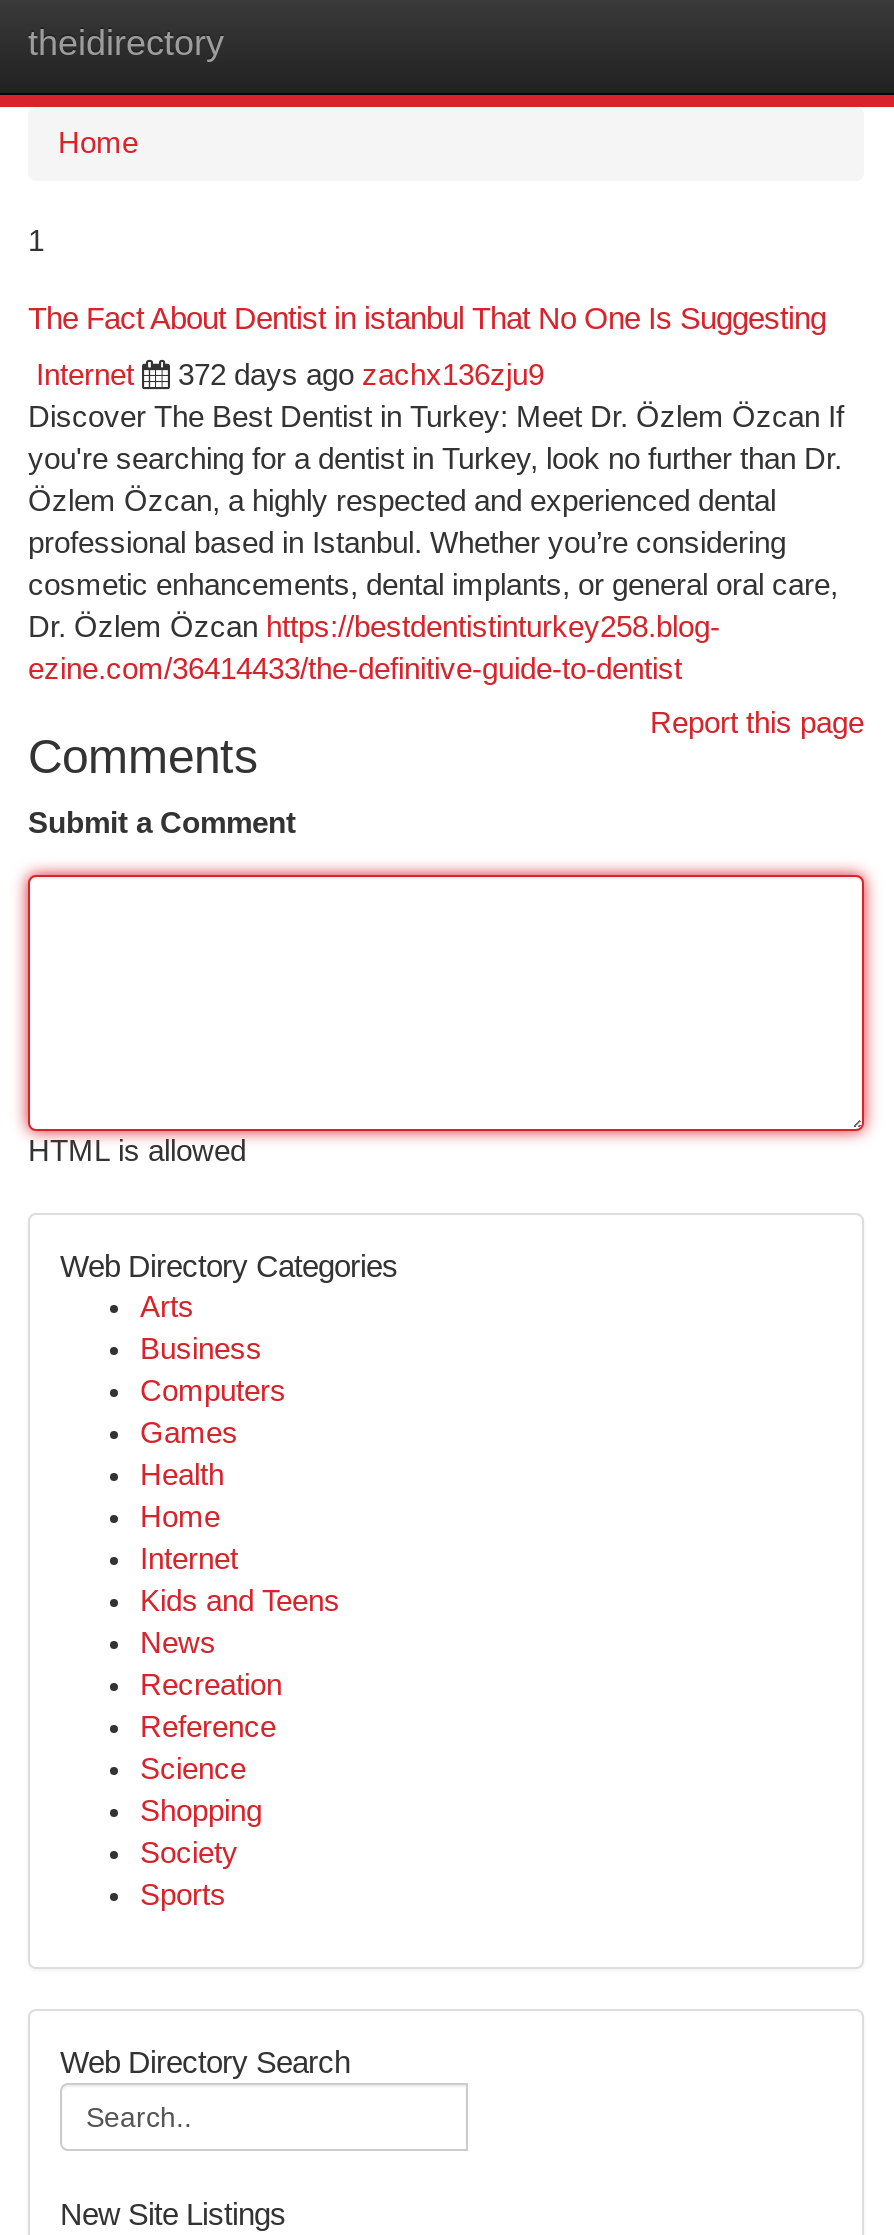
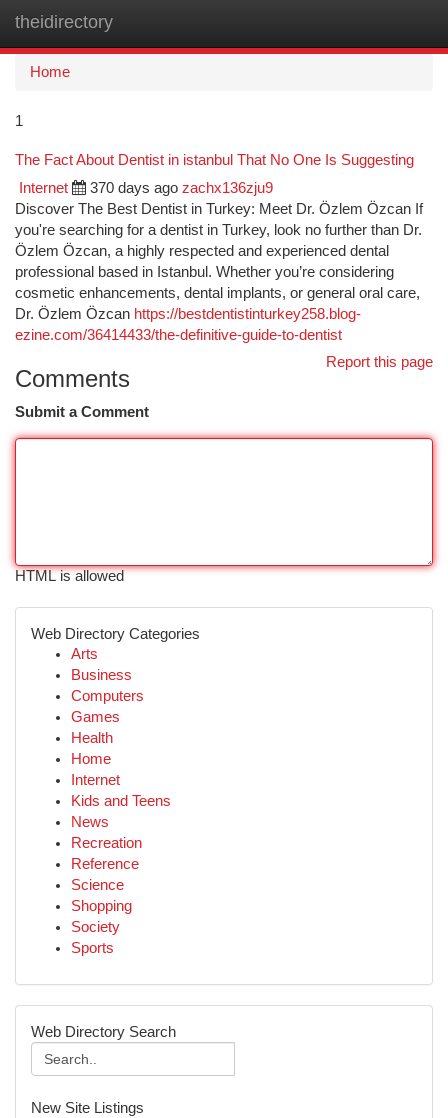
- 372 days ago zachx136zju9
+ 370 days ago zachx136zju9
